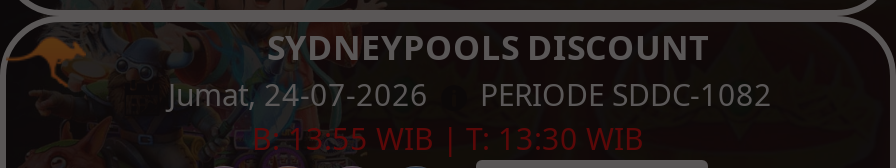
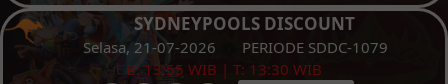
- Jumat, 24-07-2026
- PERIODE SDDC-1082
+ Selasa, 21-07-2026
+ PERIODE SDDC-1079
